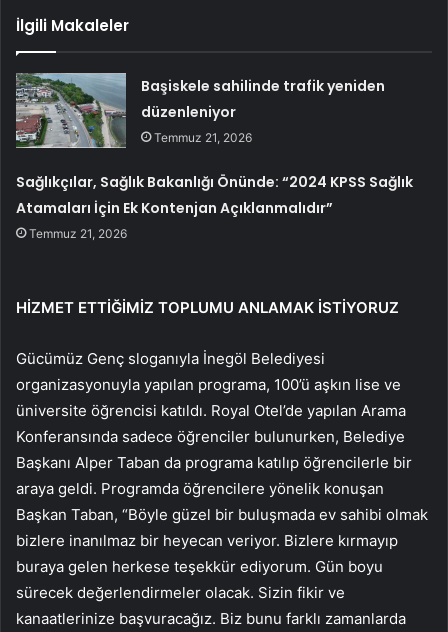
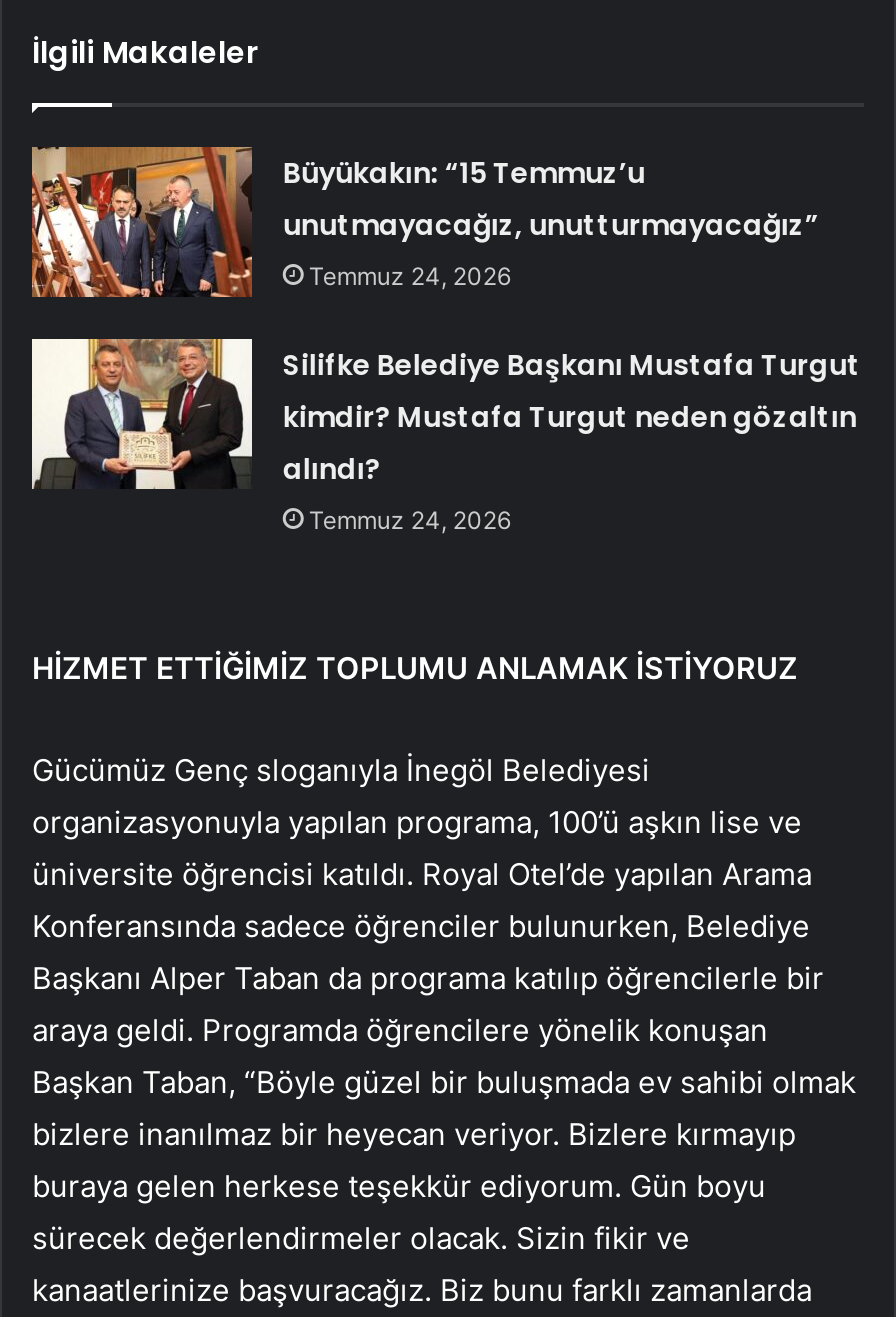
- [image]
- Başiskele sahilinde trafik yeniden
- düzenleniyor
- Temmuz 21, 2026
+ [image]
+ Büyükakın: “15 Temmuz’u
+ unutmayacağız, unutturmayacağız”
+ Temmuz 24, 2026

- Sağlıkçılar, Sağlık Bakanlığı Önünde: “2024 KPSS Sağlık
- Atamaları İçin Ek Kontenjan Açıklanmalıdır”
- Temmuz 21, 2026
+ Silifke Belediye Başkanı Mustafa Turgut
+ kimdir? Mustafa Turgut neden gözaltın
+ alındı?
+ Temmuz 24, 2026
